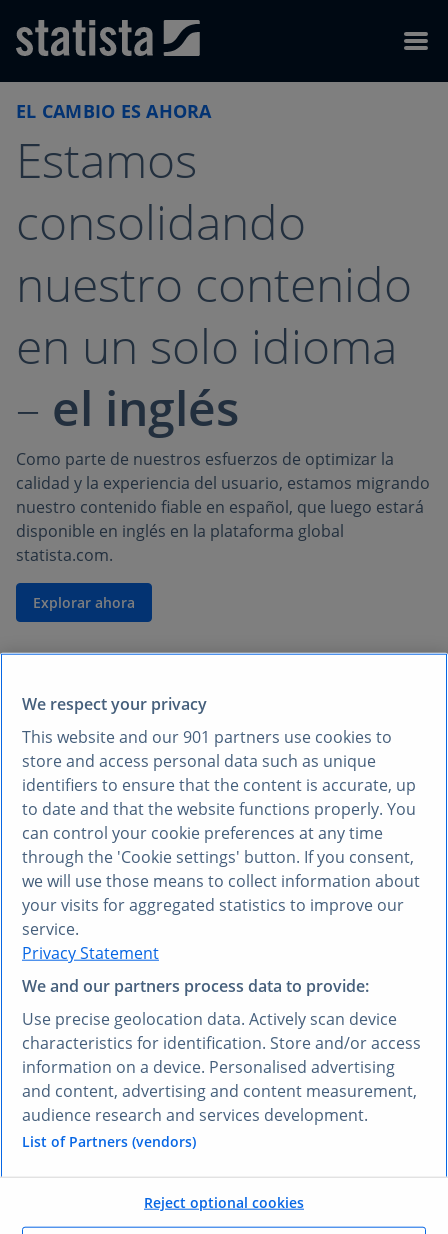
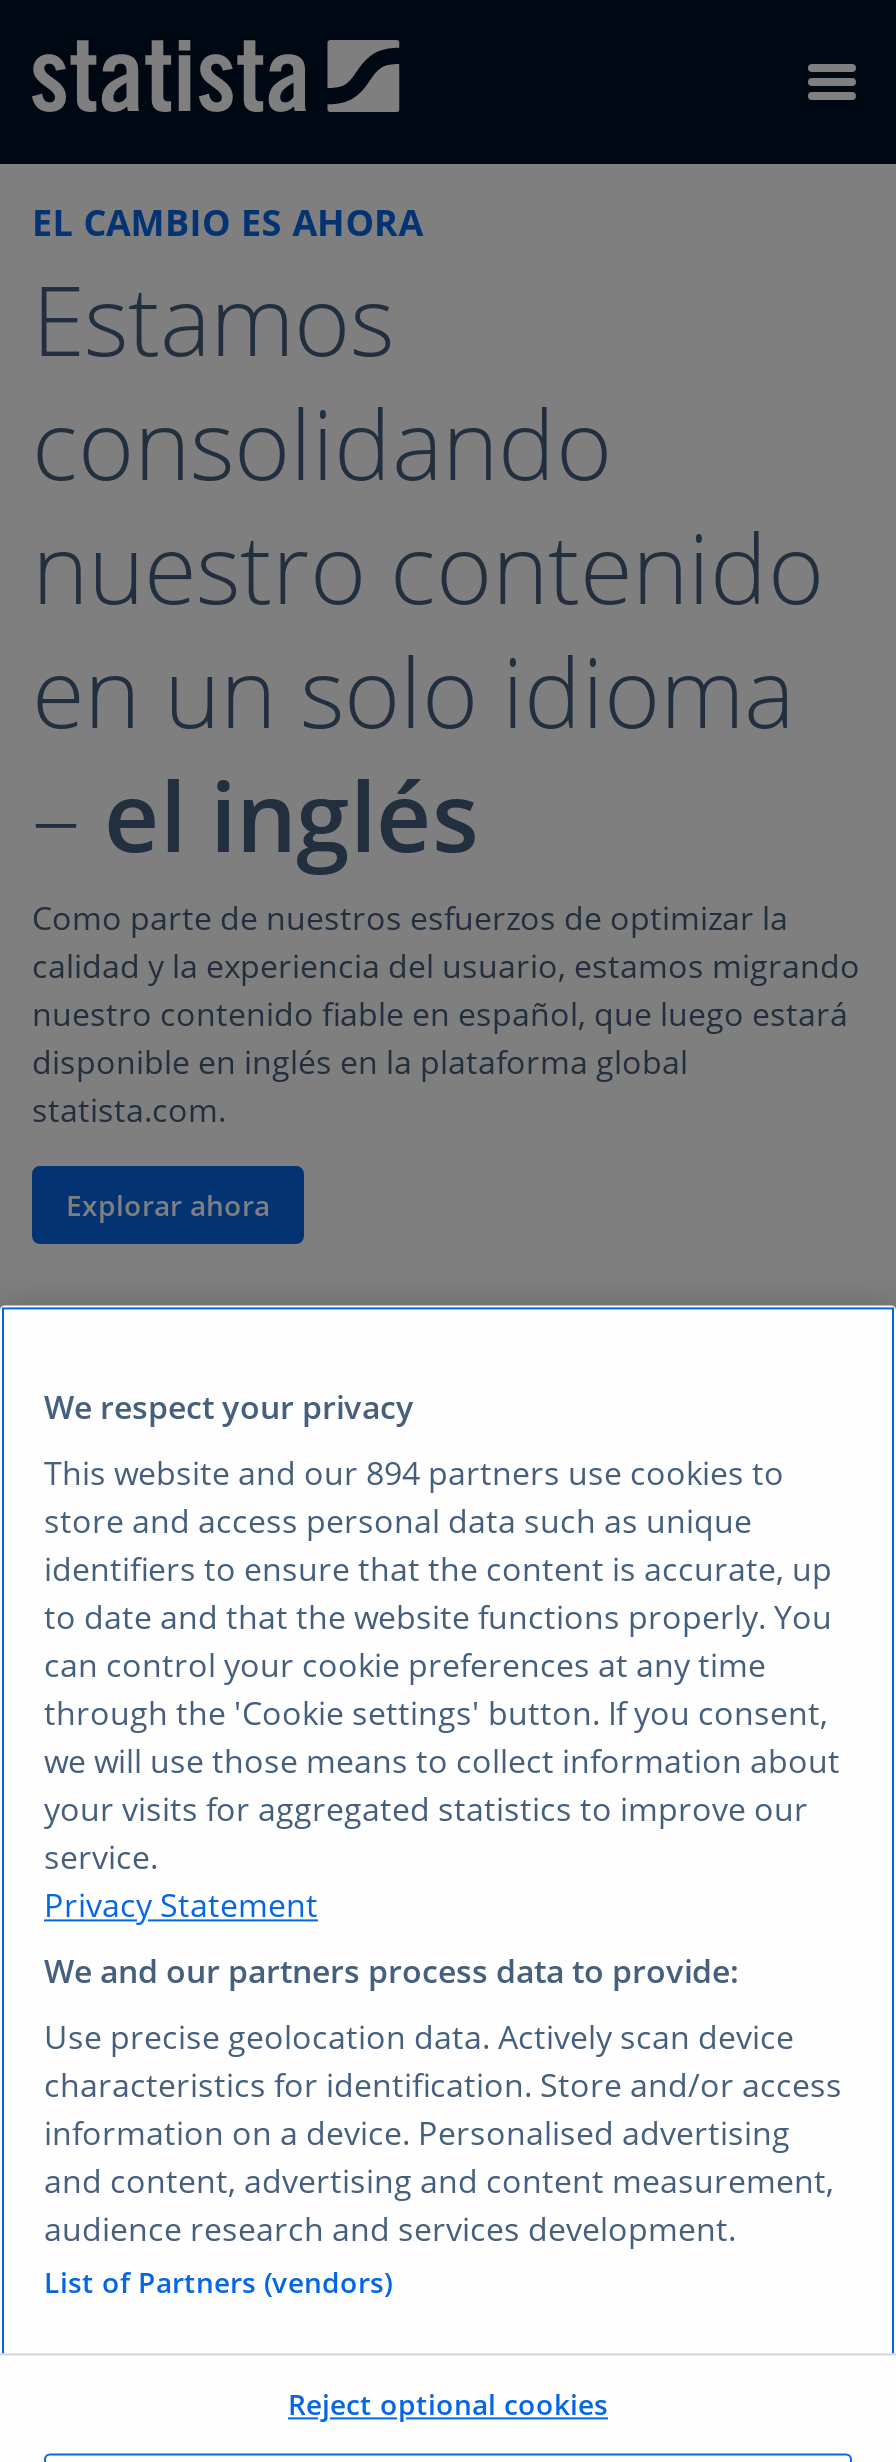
- This website and our 901 partners use cookies to
+ This website and our 894 partners use cookies to
